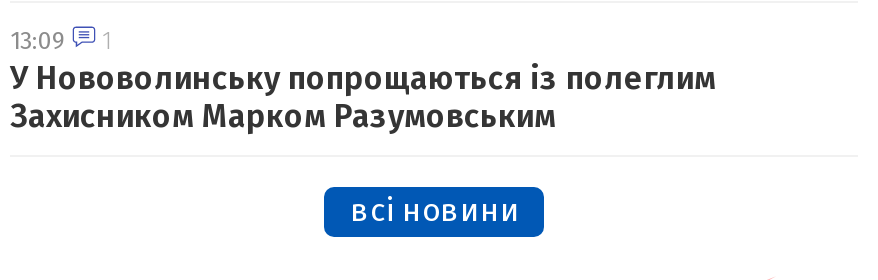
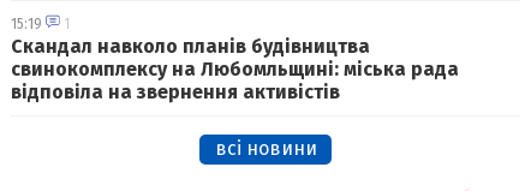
- 13:09 1
+ 15:19 1

- У Нововолинську попрощаються із полеглим
- Захисником Марком Разумовським
+ Скандал навколо планів будівництва
+ свинокомплексу на Любомльщині: міська рада
+ відповіла на звернення активістів
